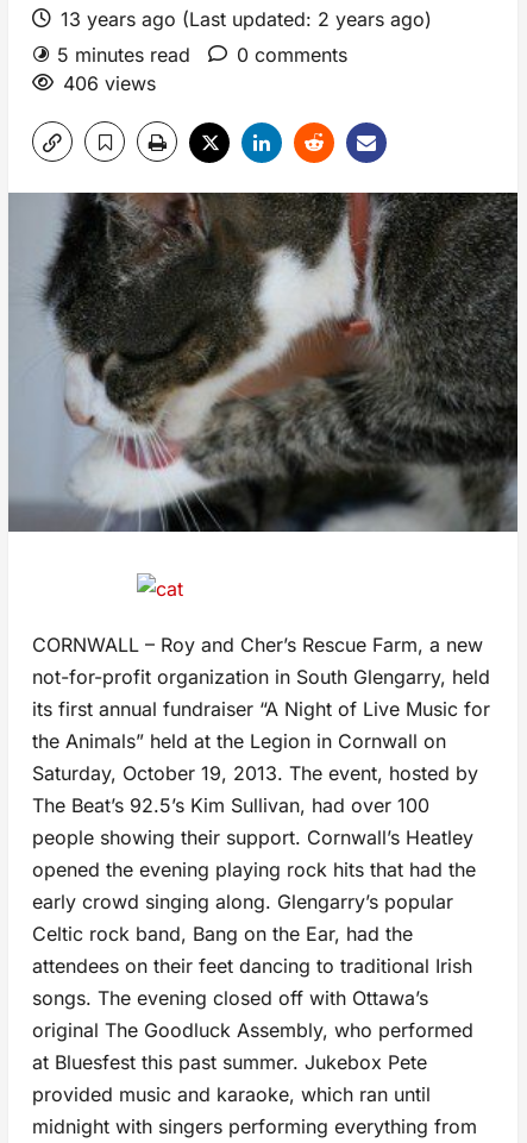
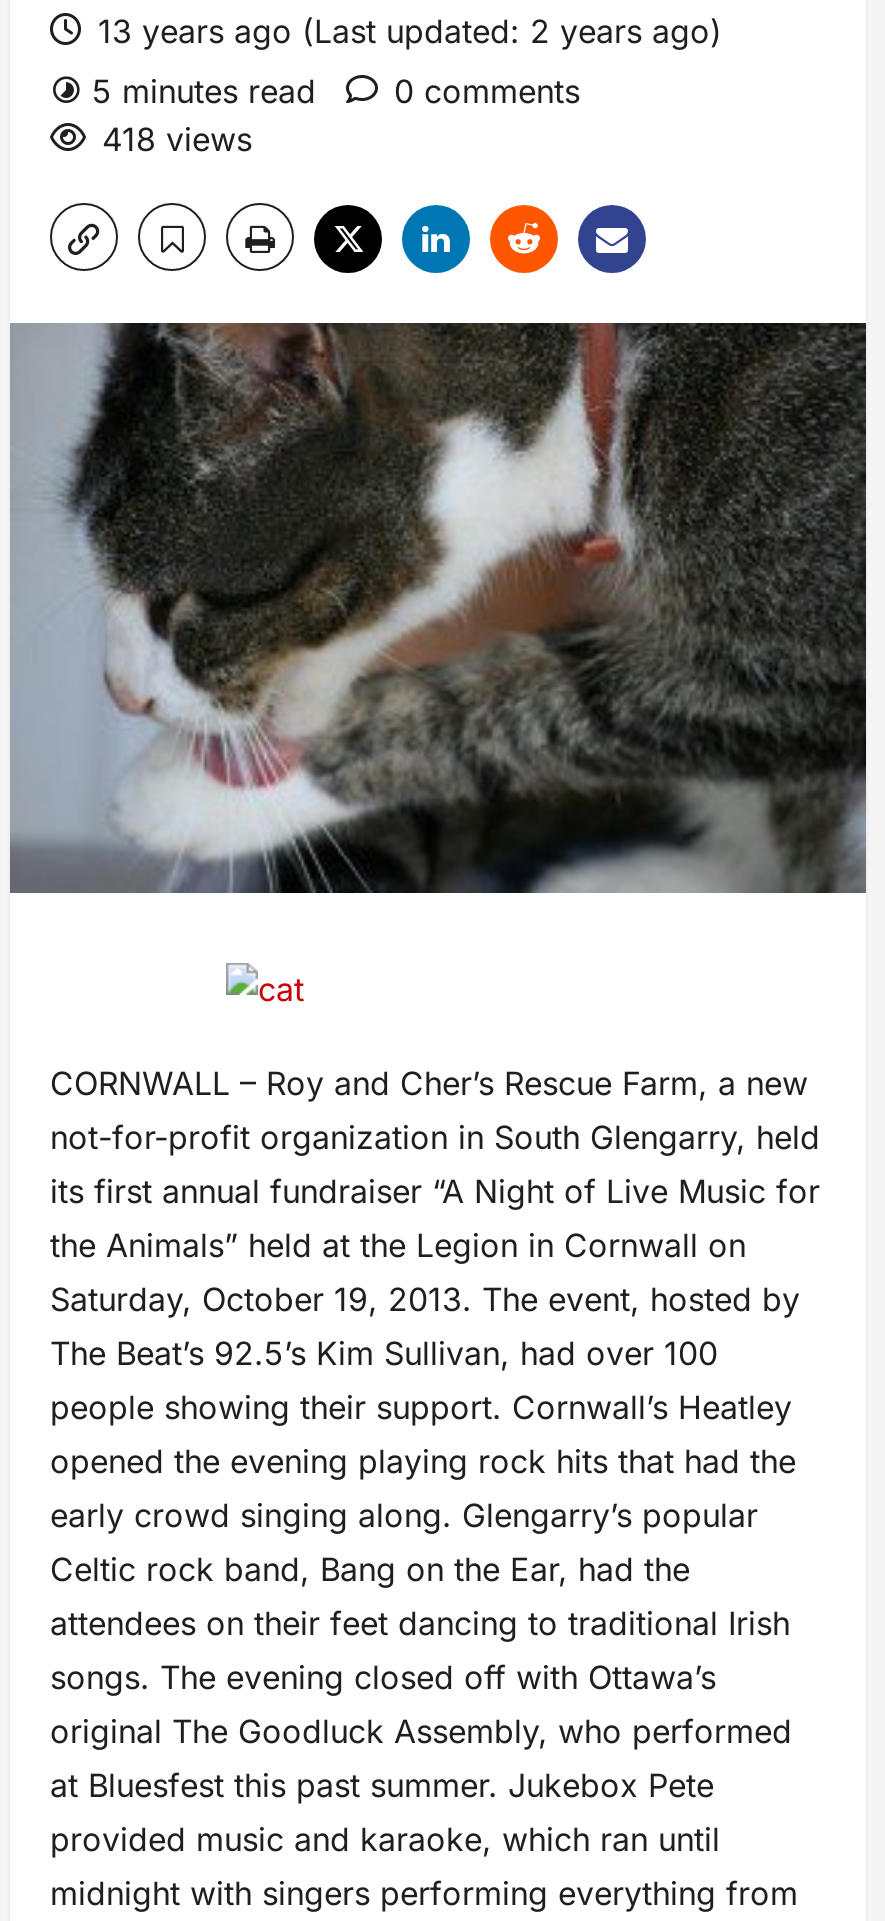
- 406 views
+ 418 views
